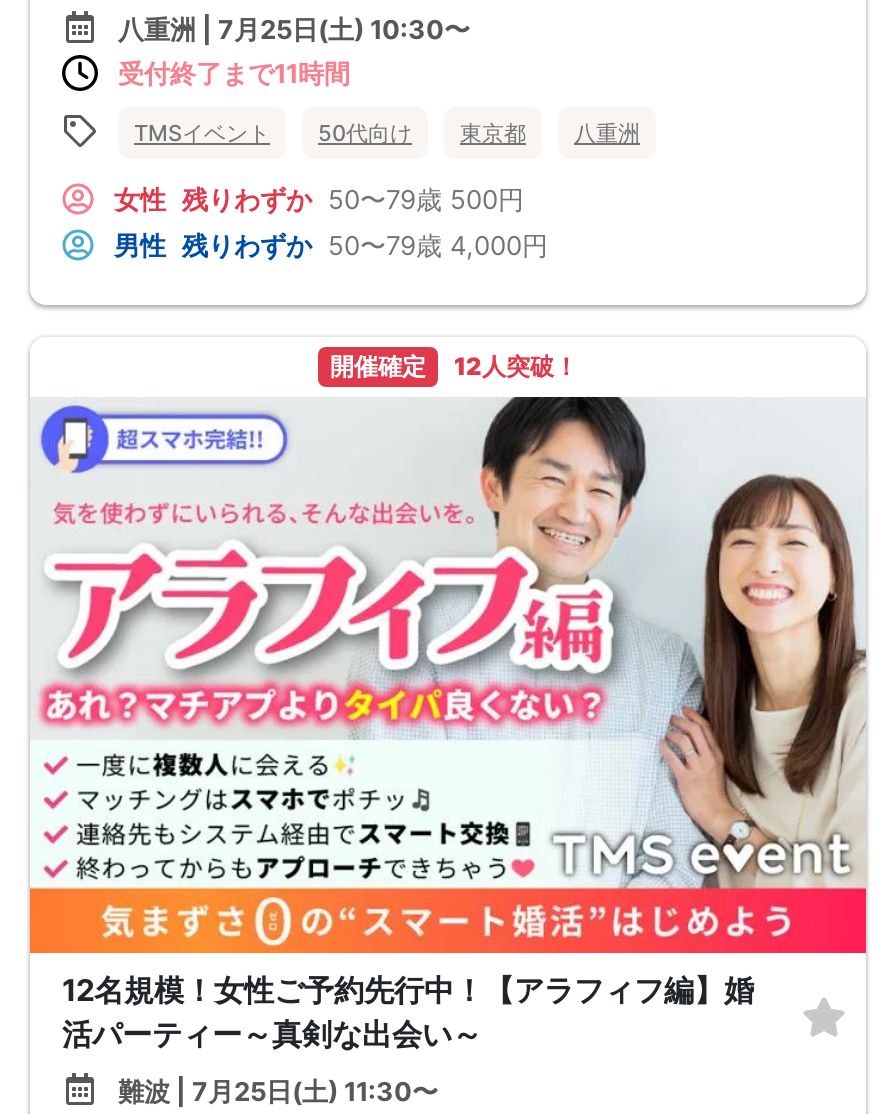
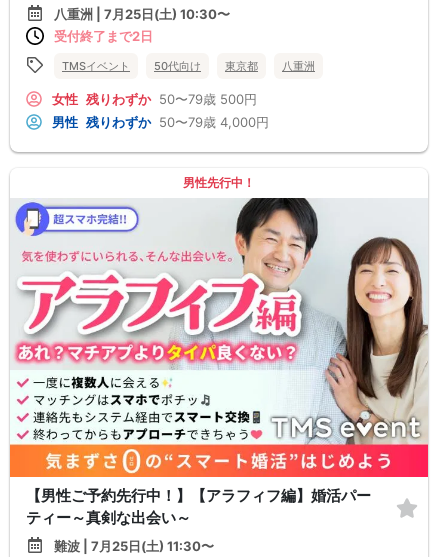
- 受付終了まで11時間
+ 受付終了まで2日

- 開催確定
- 12人突破！
+ 男性先行中！

- 12名規模！女性ご予約先行中！【アラフィフ編】婚
- 活パーティー～真剣な出会い～
+ 【男性ご予約先行中！】【アラフィフ編】婚活パー
+ ティー～真剣な出会い～
